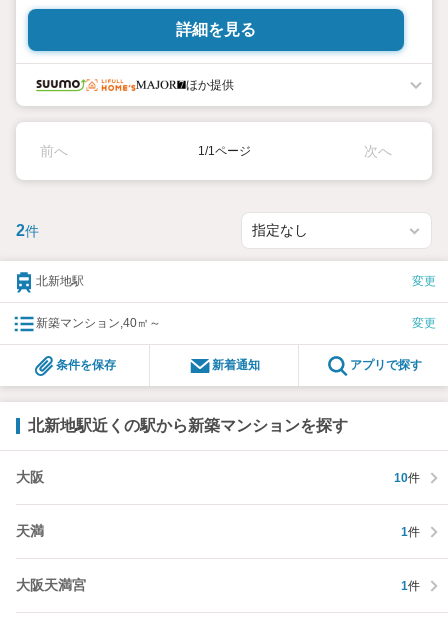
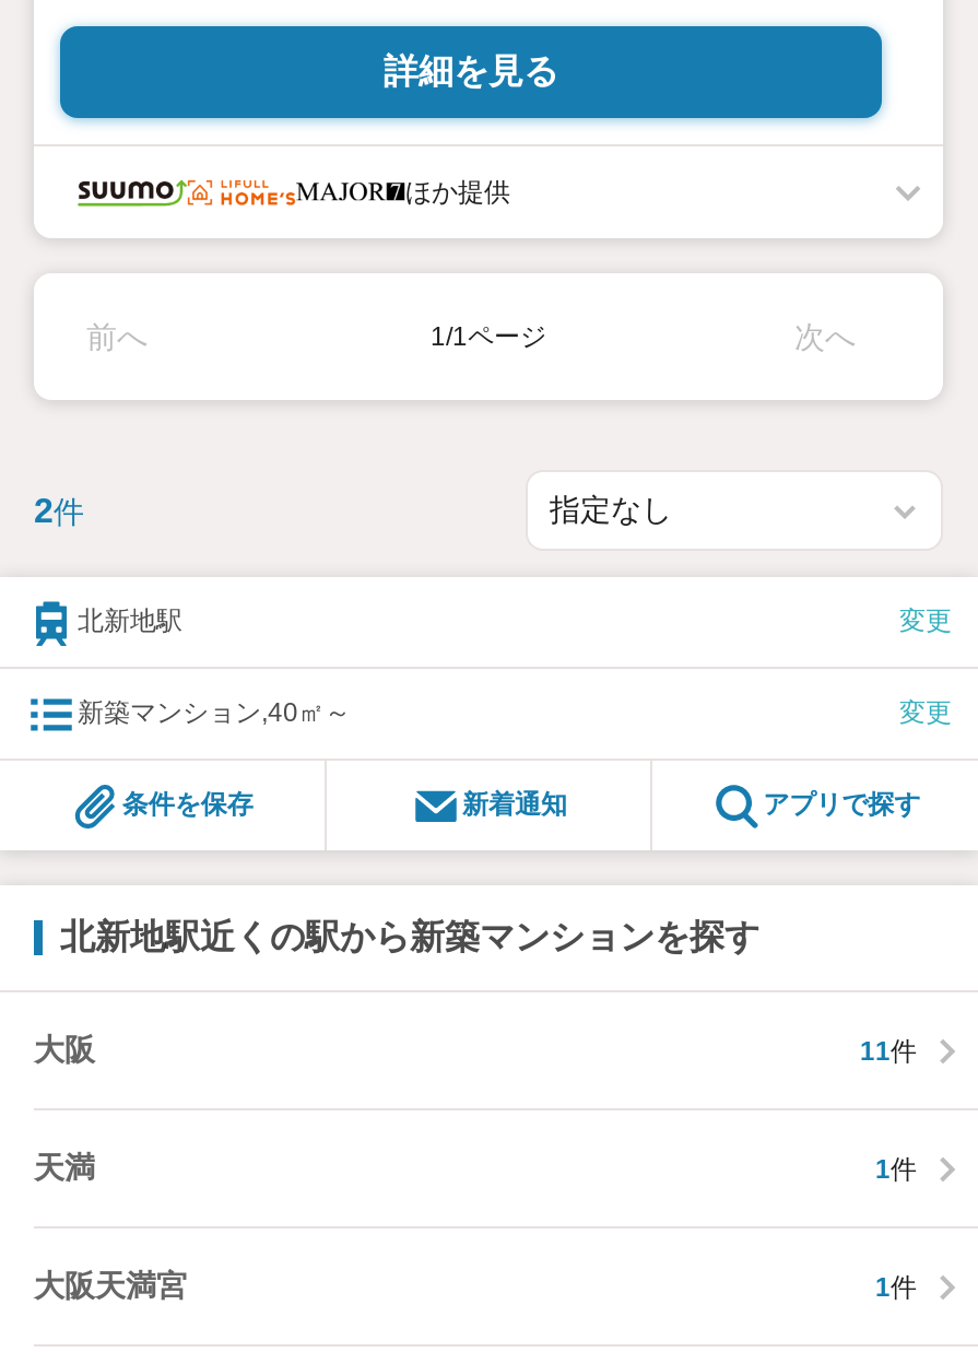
- 10件
+ 11件
